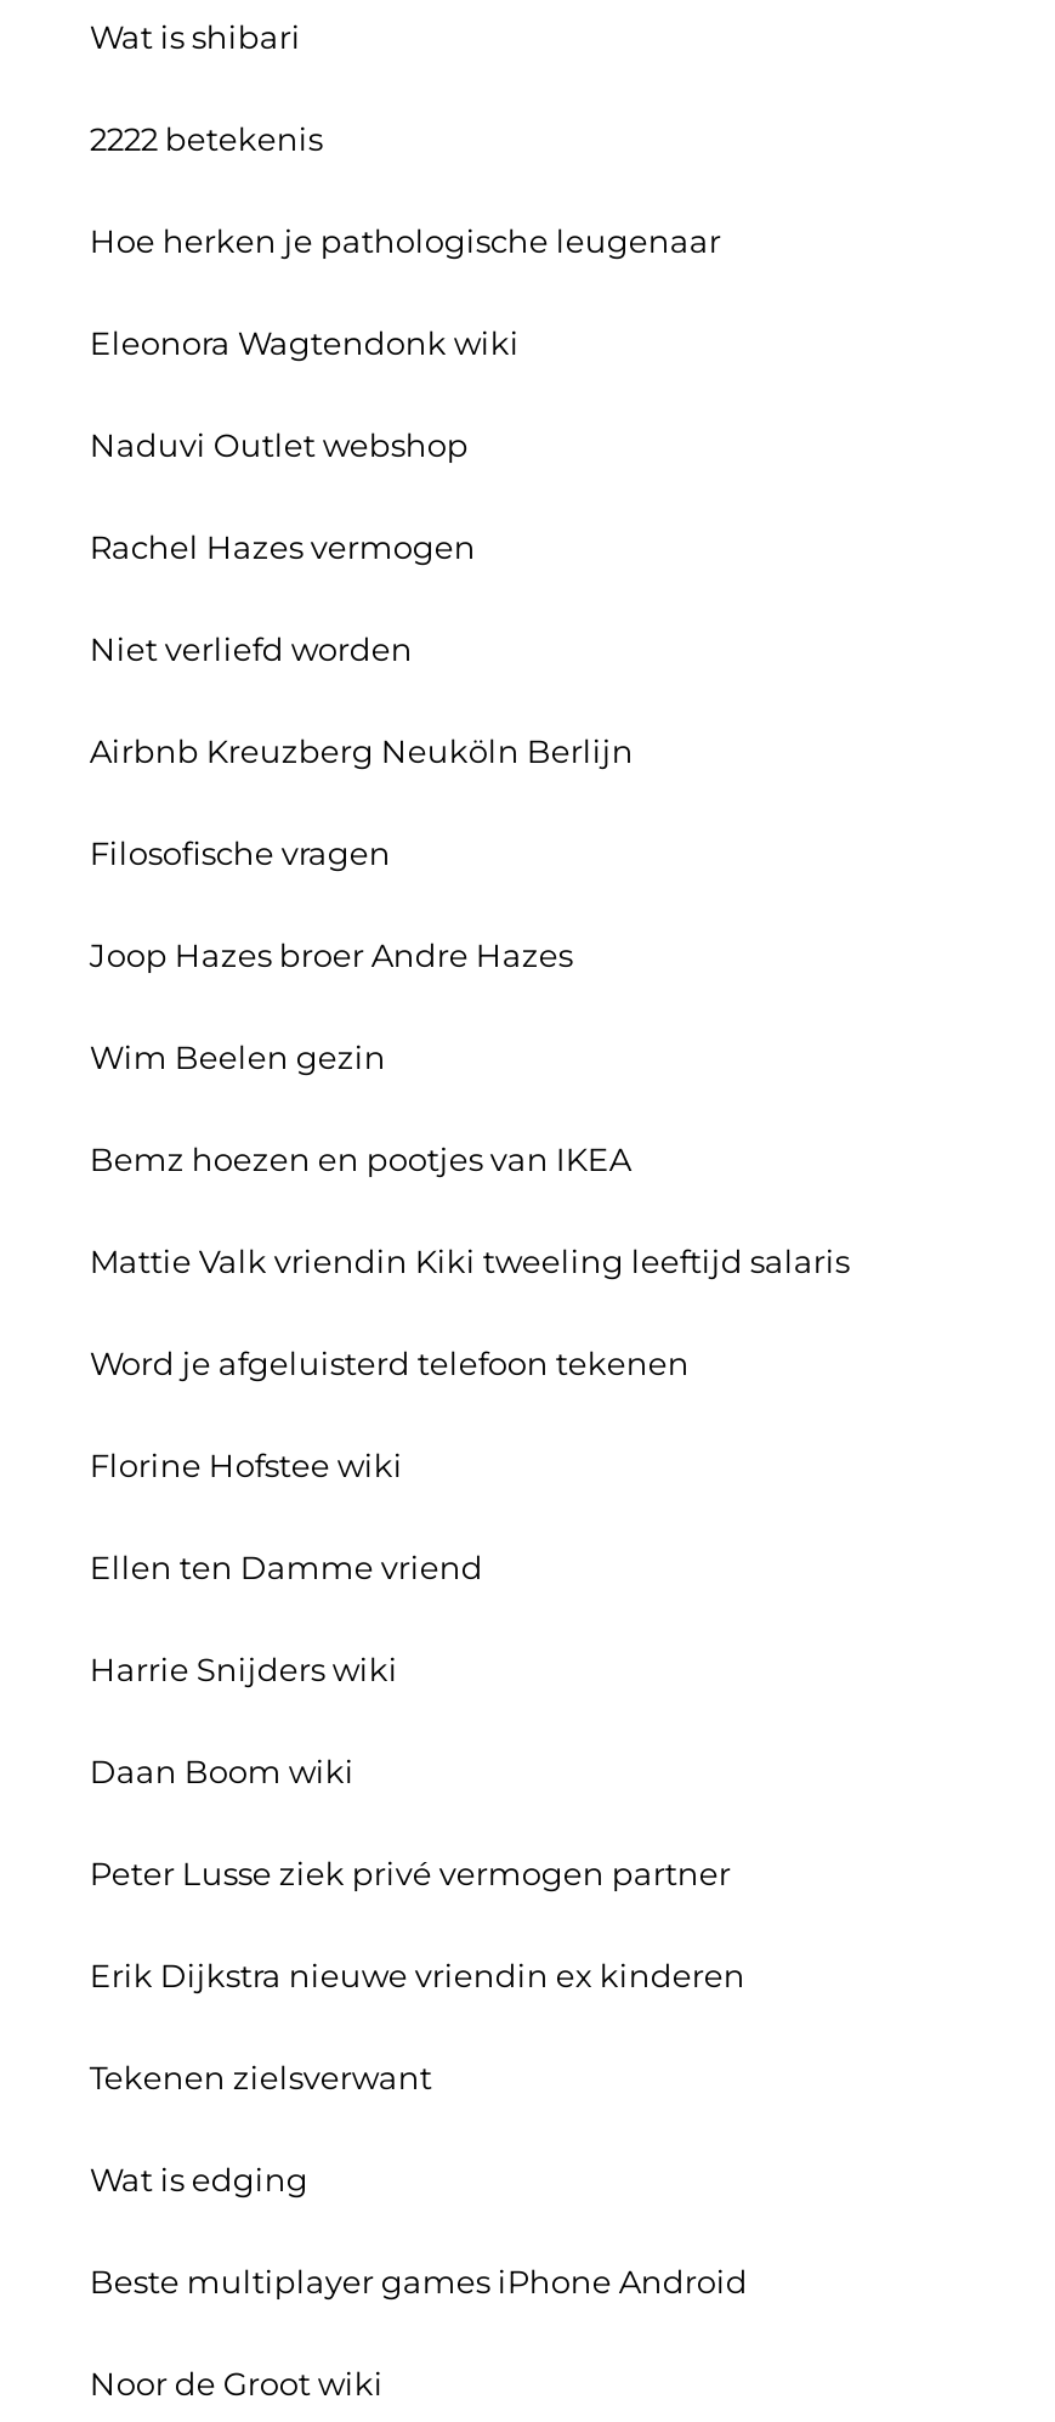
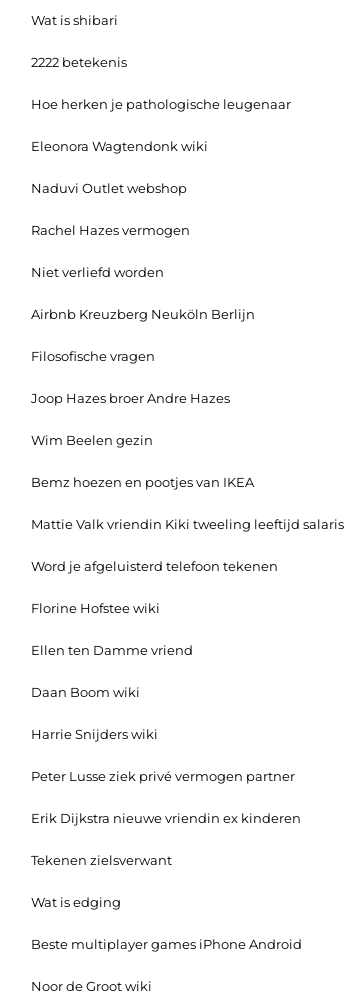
moved down: Harrie Snijders wiki

moved up: Daan Boom wiki
